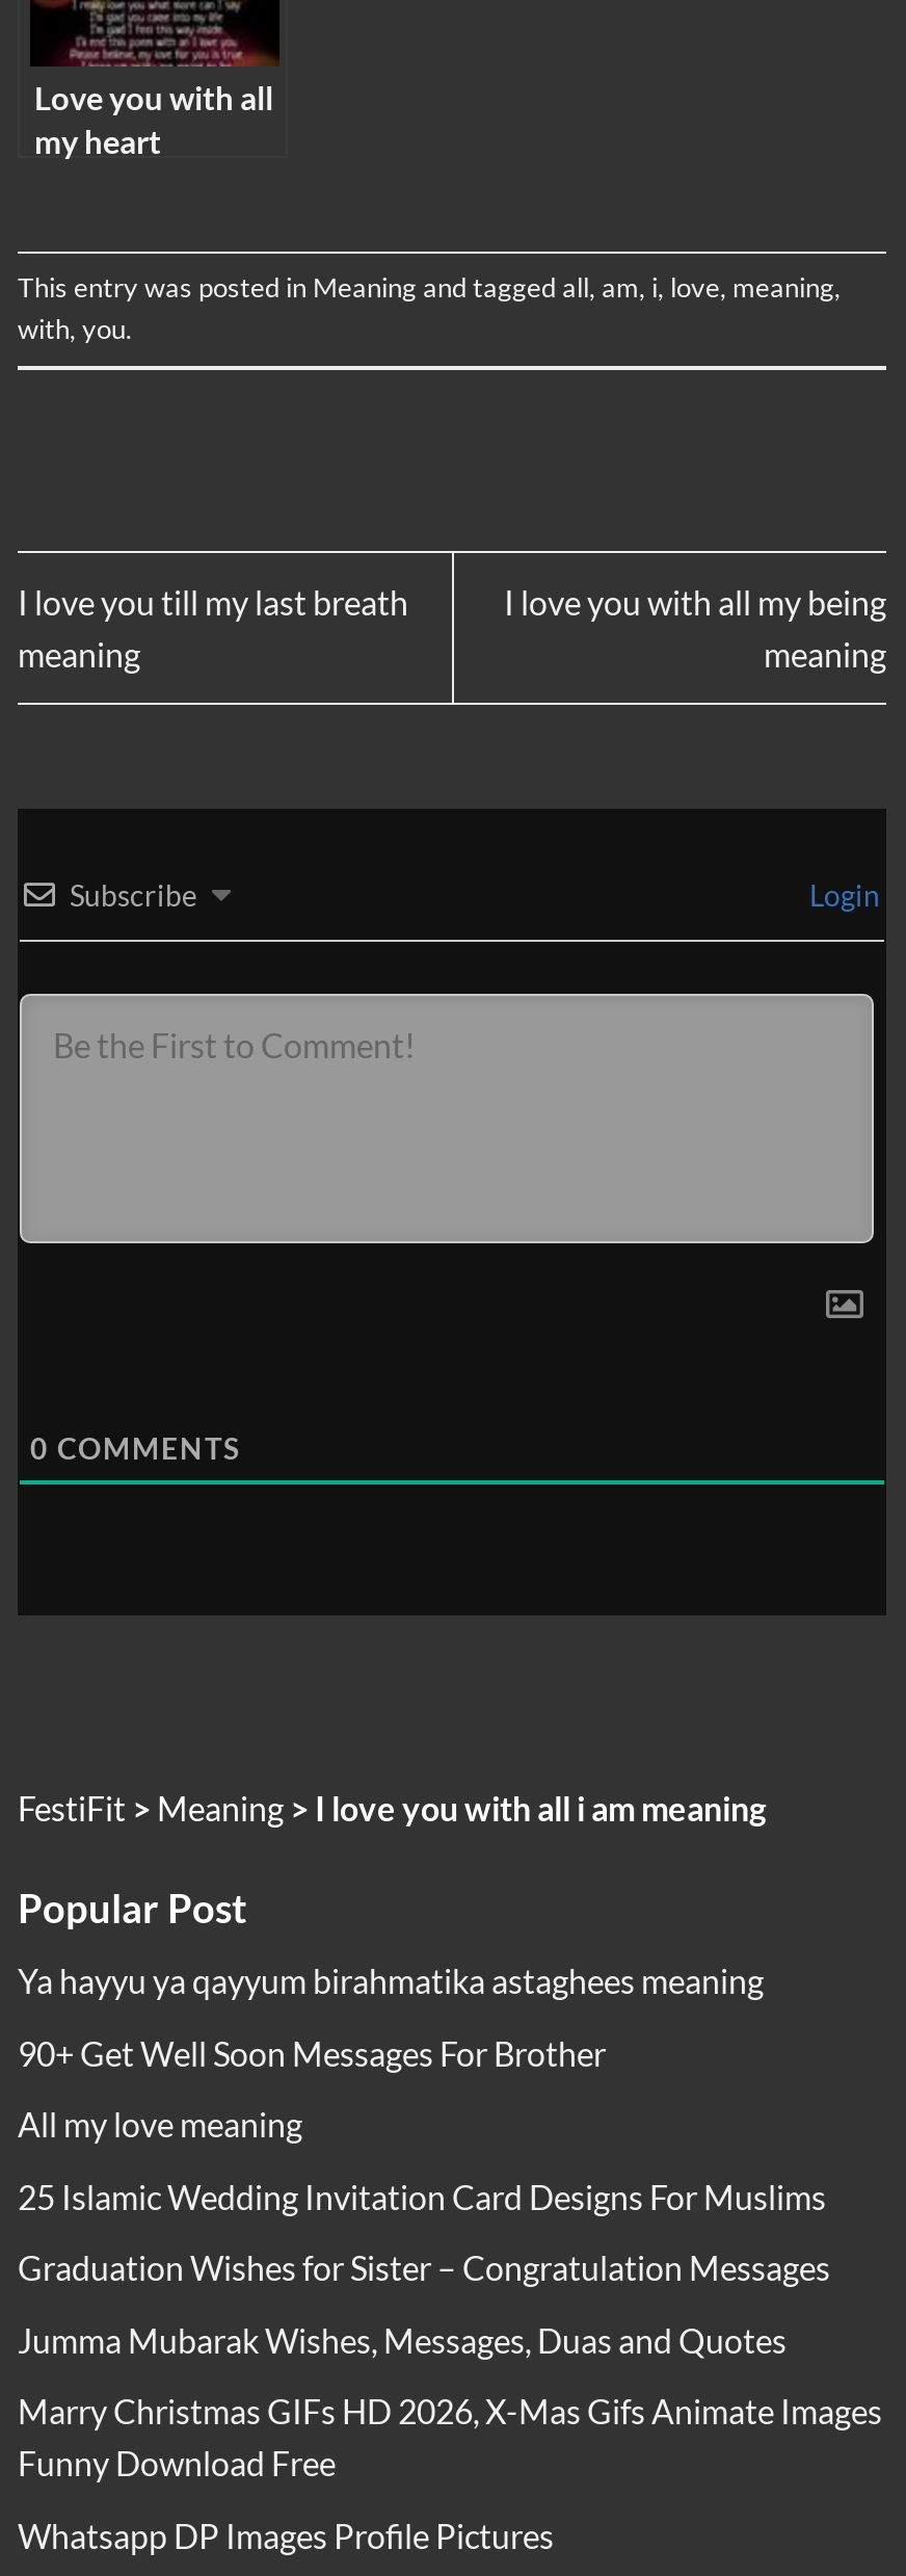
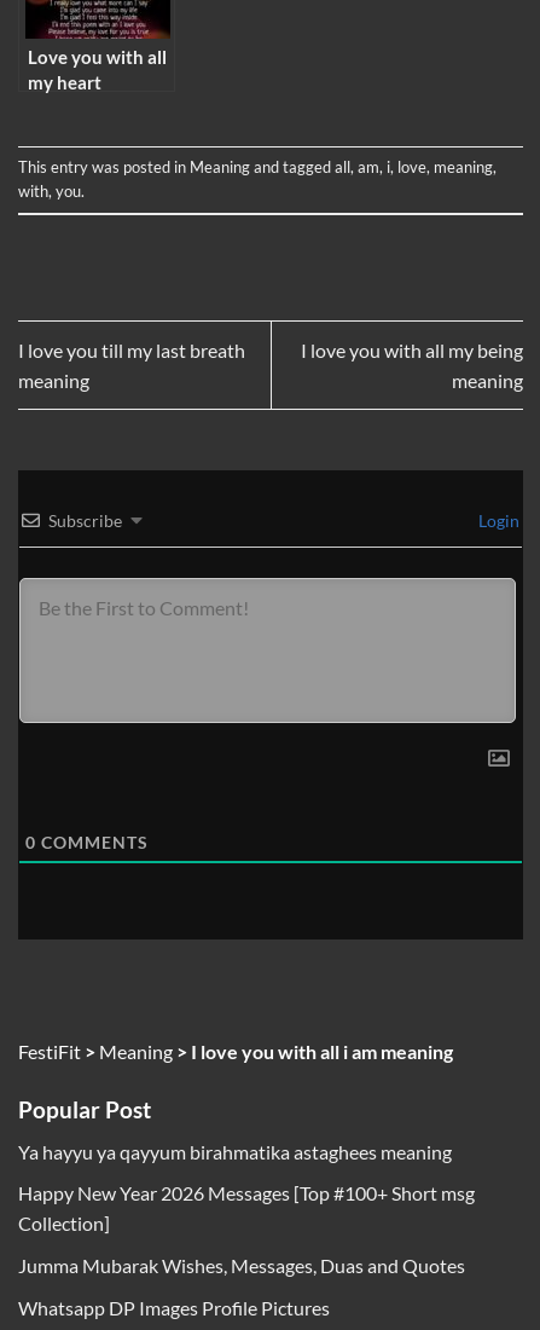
- 90+ Get Well Soon Messages For Brother
- All my love meaning
- 25 Islamic Wedding Invitation Card Designs For Muslims
- Graduation Wishes for Sister – Congratulation Messages
+ Happy New Year 2026 Messages [Top #100+ Short msg
+ Collection]

- Marry Christmas GIFs HD 2026, X-Mas Gifs Animate Images
- Funny Download Free
